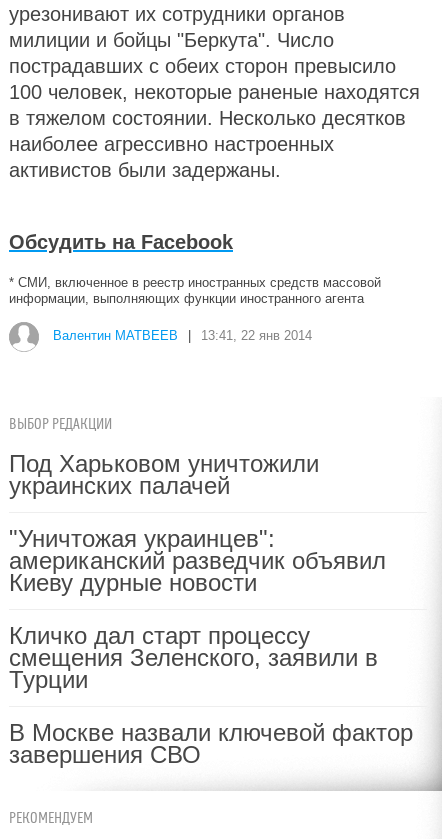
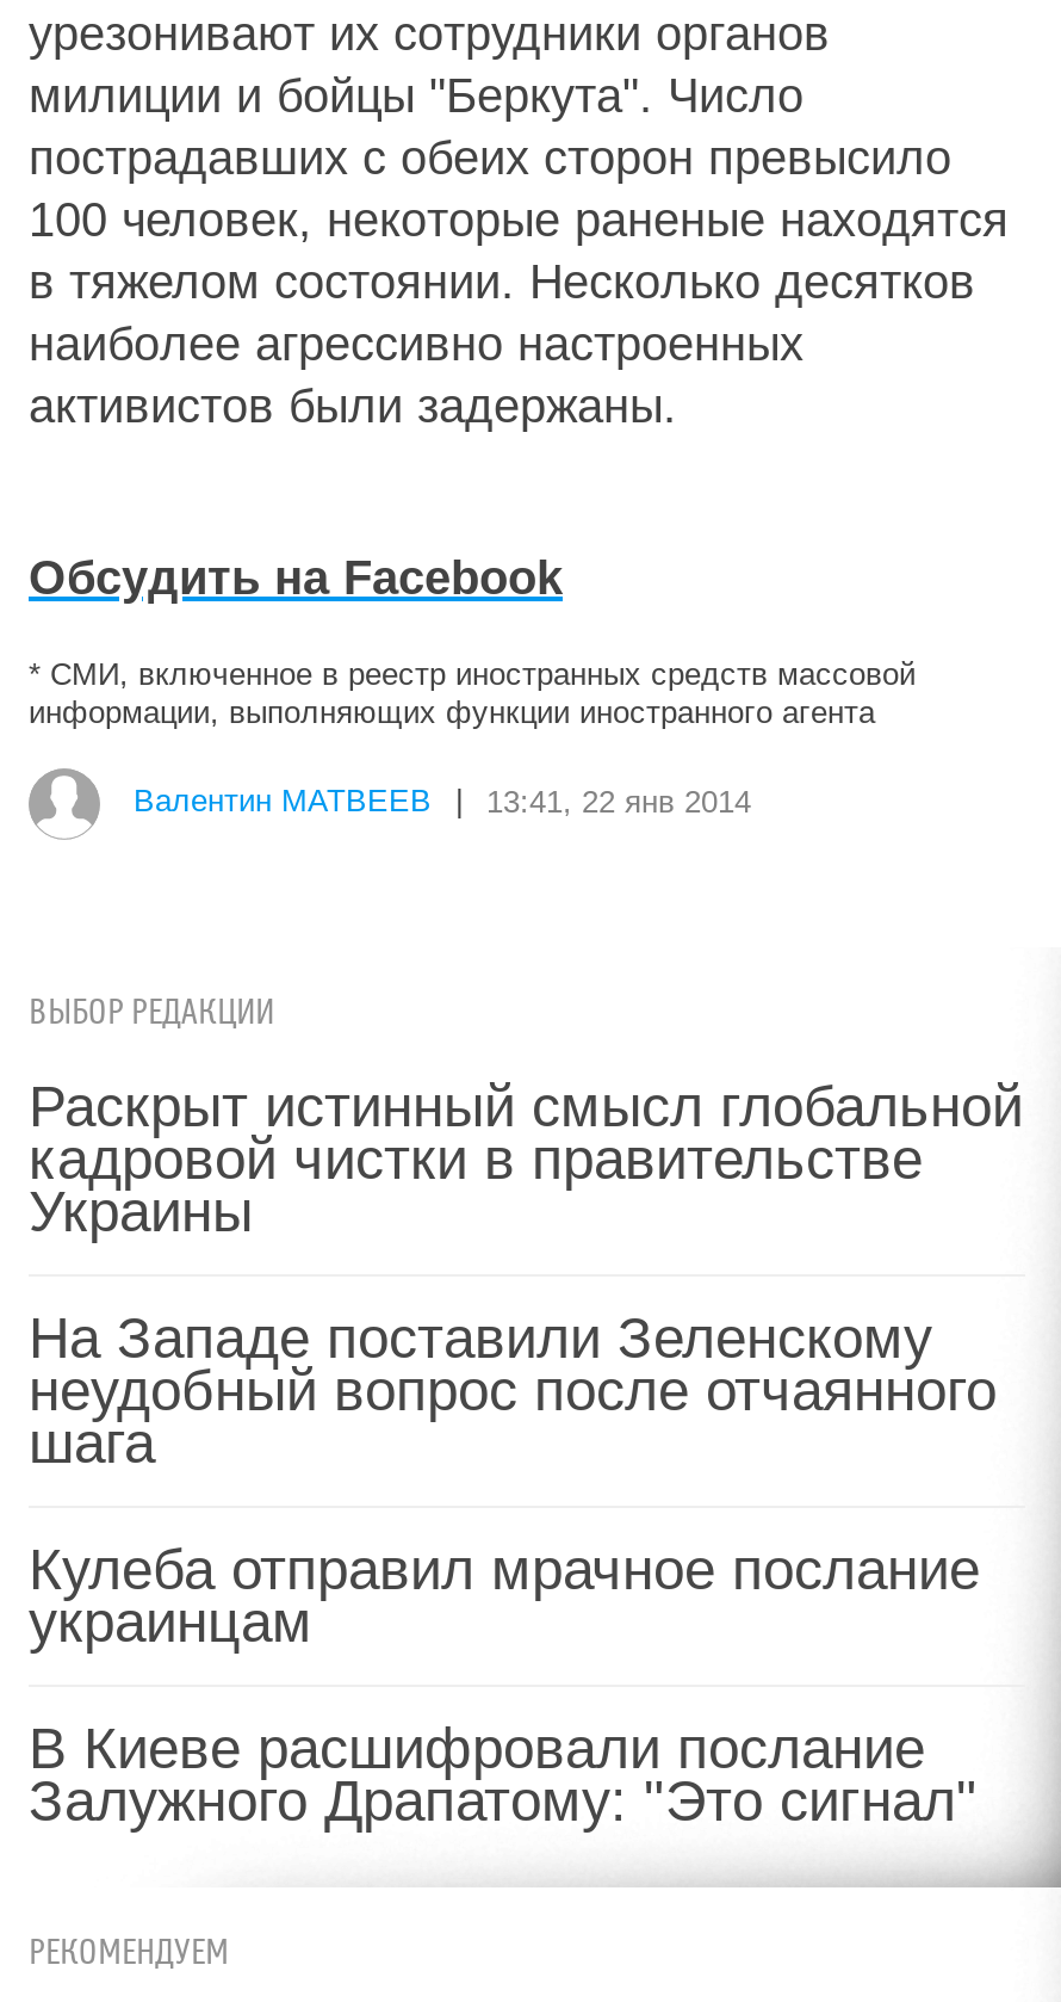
- Под Харьковом уничтожили
- украинских палачей
+ Раскрыт истинный смысл глобальной
+ кадровой чистки в правительстве
+ Украины

- "Уничтожая украинцев":
- американский разведчик объявил
- Киеву дурные новости
+ На Западе поставили Зеленскому
+ неудобный вопрос после отчаянного
+ шага

- Кличко дал старт процессу
- смещения Зеленского, заявили в
- Турции
+ Кулеба отправил мрачное послание
+ украинцам

- В Москве назвали ключевой фактор
- завершения СВО
+ В Киеве расшифровали послание
+ Залужного Драпатому: "Это сигнал"
